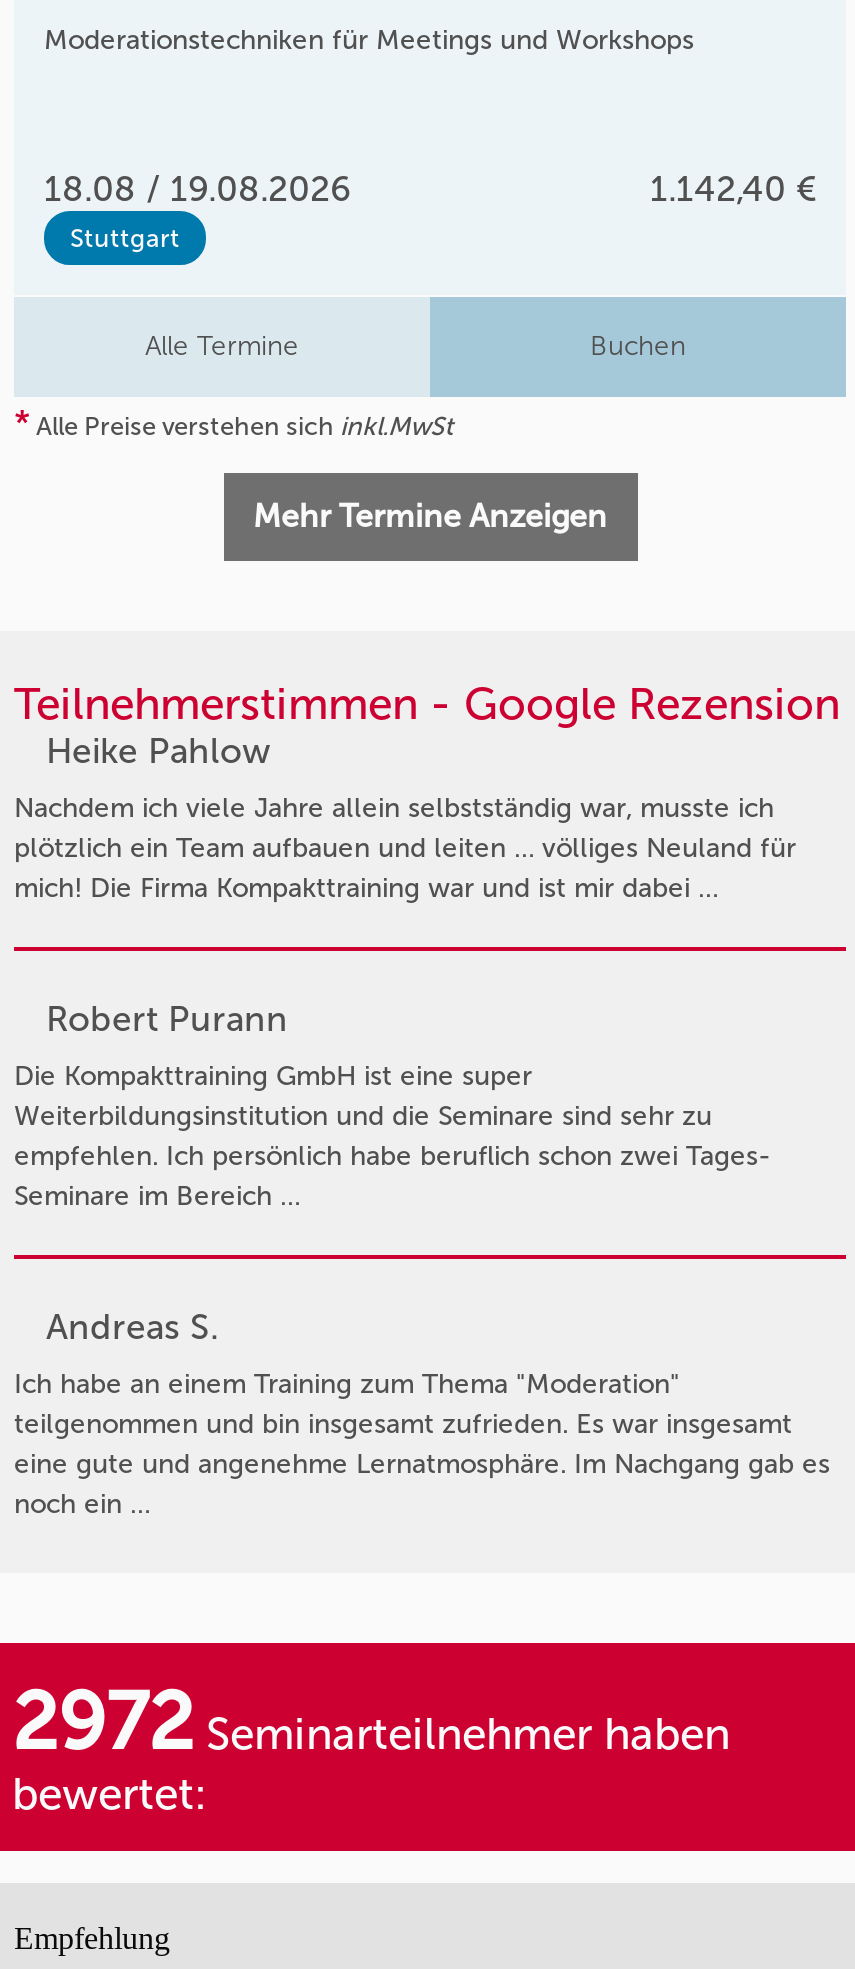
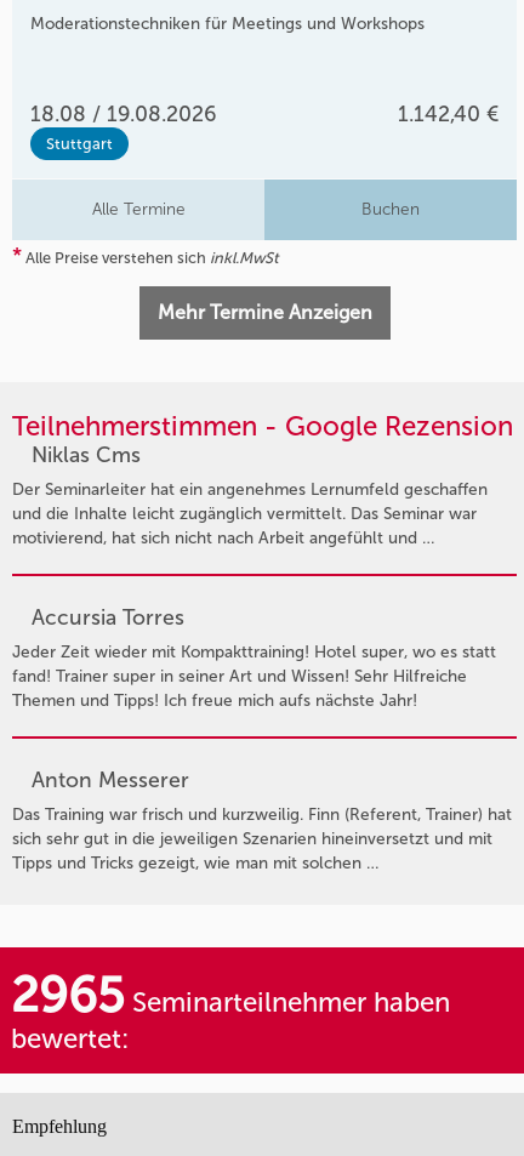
- Heike Pahlow
- Nachdem ich viele Jahre allein selbstständig war, musste ich
- plötzlich ein Team aufbauen und leiten … völliges Neuland für
- mich! Die Firma Kompakttraining war und ist mir dabei …
+ Niklas Cms
+ Der Seminarleiter hat ein angenehmes Lernumfeld geschaffen
+ und die Inhalte leicht zugänglich vermittelt. Das Seminar war
+ motivierend, hat sich nicht nach Arbeit angefühlt und …

- Robert Purann
- Die Kompakttraining GmbH ist eine super
- Weiterbildungsinstitution und die Seminare sind sehr zu
- empfehlen. Ich persönlich habe beruflich schon zwei Tages-
- Seminare im Bereich …
+ Accursia Torres
+ Jeder Zeit wieder mit Kompakttraining! Hotel super, wo es statt
+ fand! Trainer super in seiner Art und Wissen! Sehr Hilfreiche
+ Themen und Tipps! Ich freue mich aufs nächste Jahr!

- Andreas S.
- Ich habe an einem Training zum Thema "Moderation"
- teilgenommen und bin insgesamt zufrieden. Es war insgesamt
- eine gute und angenehme Lernatmosphäre. Im Nachgang gab es
- noch ein …
+ Anton Messerer
+ Das Training war frisch und kurzweilig. Finn (Referent, Trainer) hat
+ sich sehr gut in die jeweiligen Szenarien hineinversetzt und mit
+ Tipps und Tricks gezeigt, wie man mit solchen …

- 2972Seminarteilnehmer haben
+ 2965Seminarteilnehmer haben
